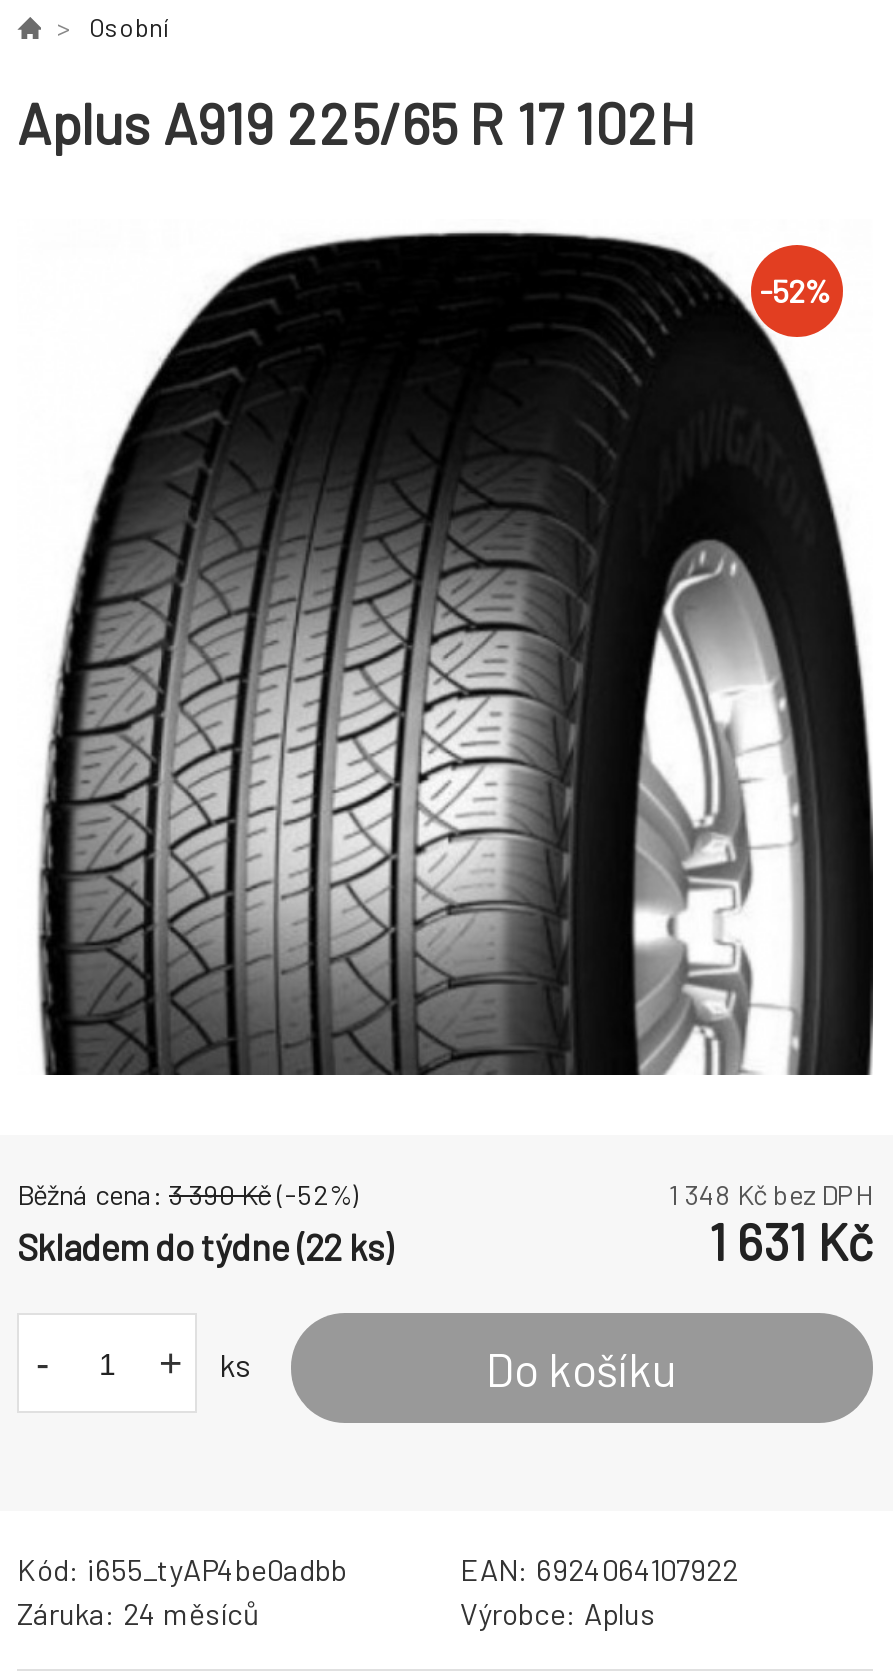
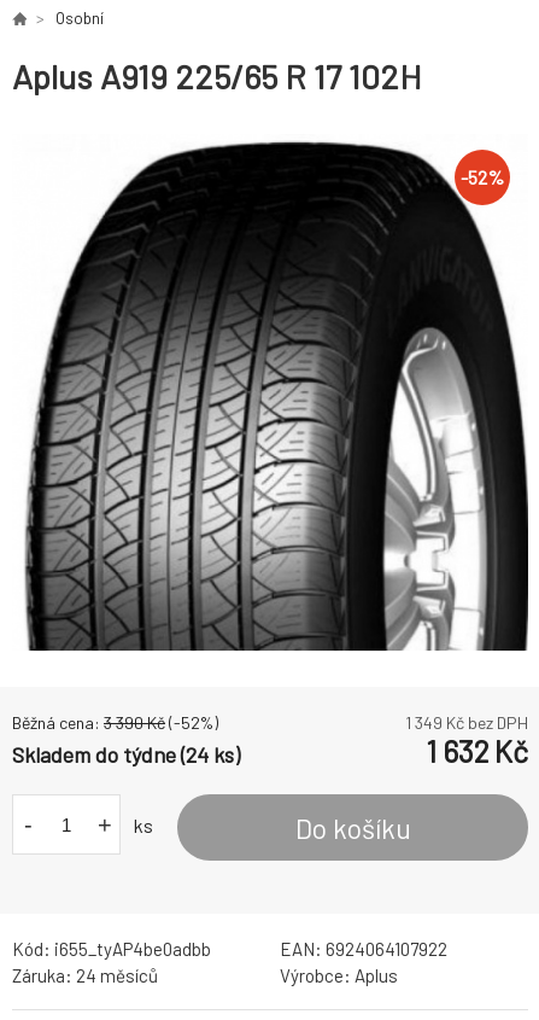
- 1 348 Kč bez DPH
+ 1 349 Kč bez DPH

- 1 631 Kč
+ 1 632 Kč

- Skladem do týdne (22 ks)
+ Skladem do týdne (24 ks)
